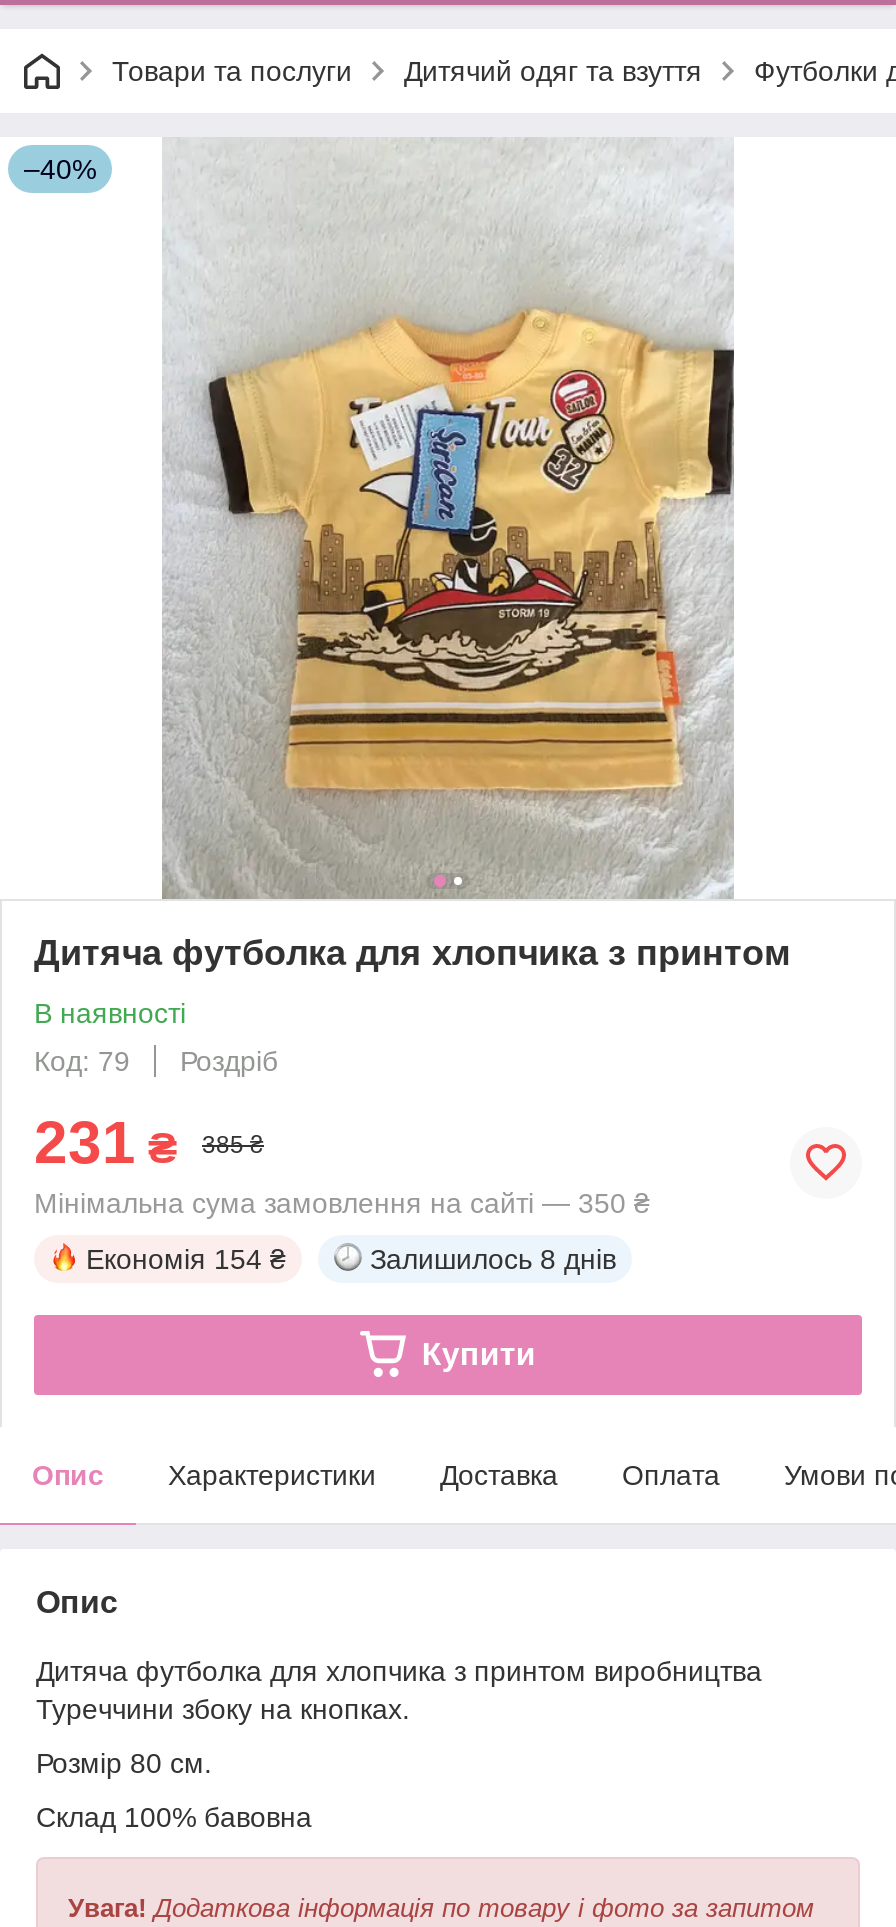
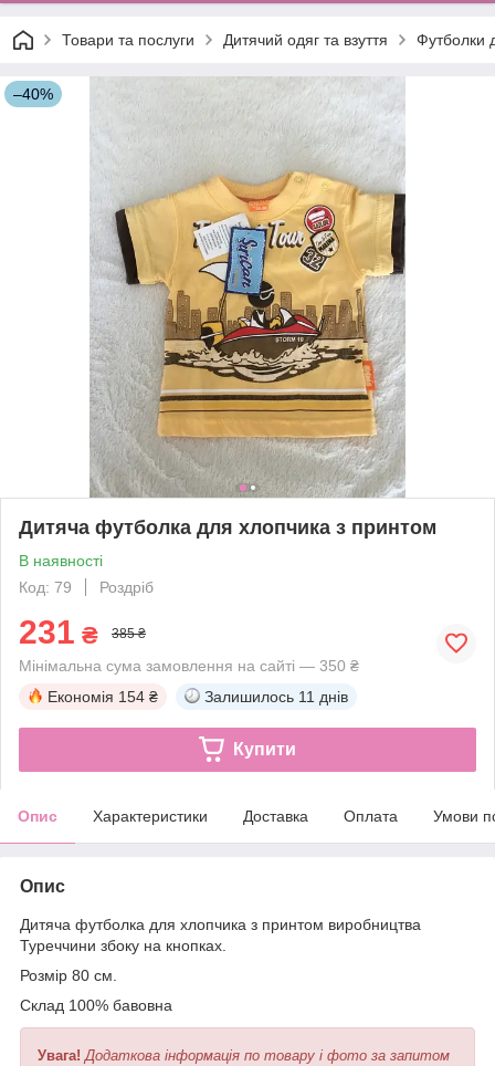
- Залишилось 8 днів
+ Залишилось 11 днів
